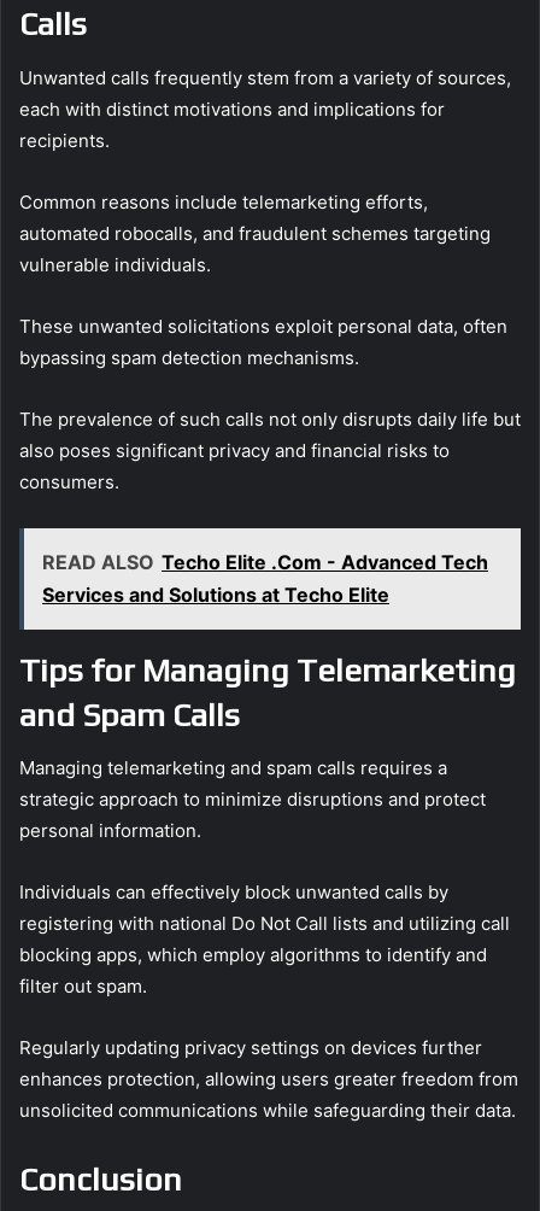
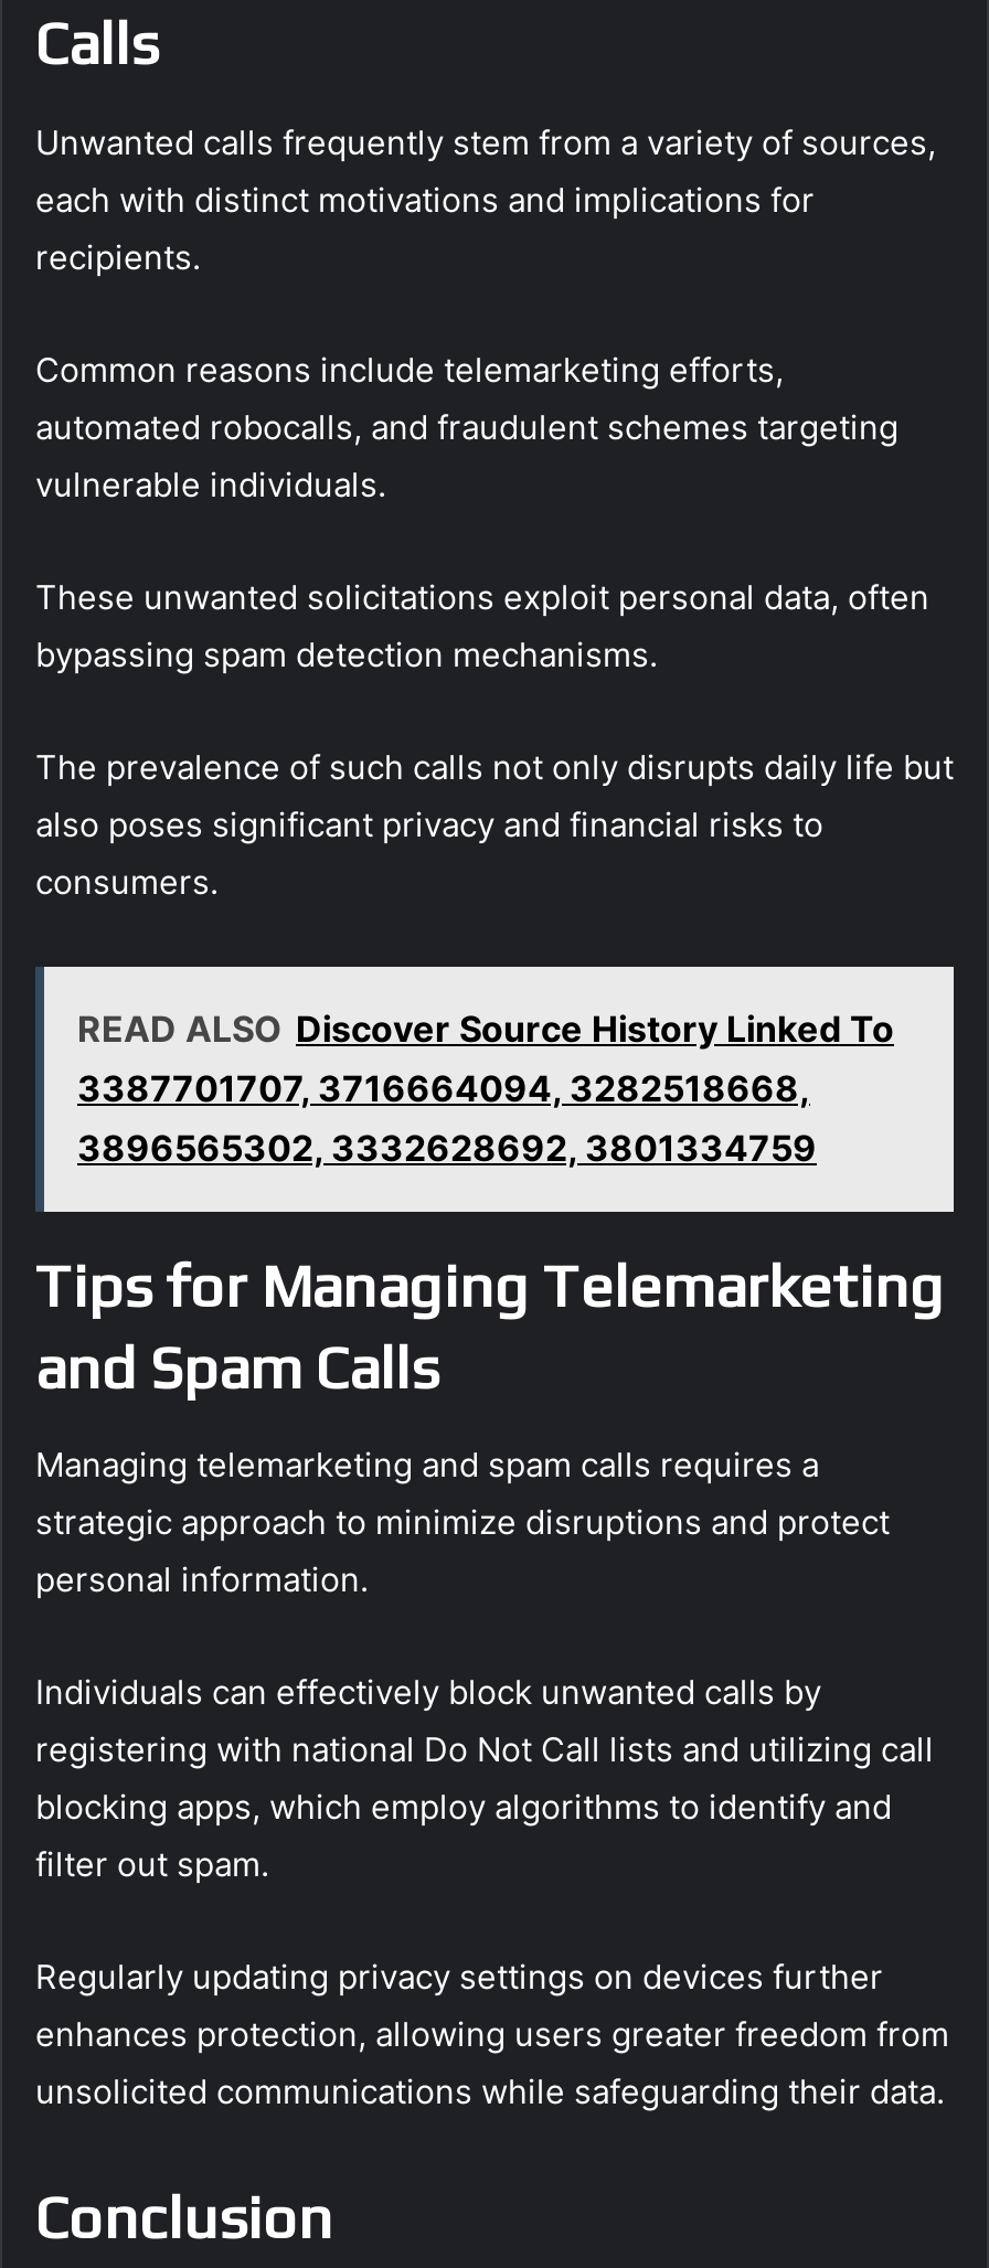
- READ ALSO Techo Elite .Com - Advanced Tech
- Services and Solutions at Techo Elite
+ READ ALSO Discover Source History Linked To
+ 3387701707, 3716664094, 3282518668,
+ 3896565302, 3332628692, 3801334759
